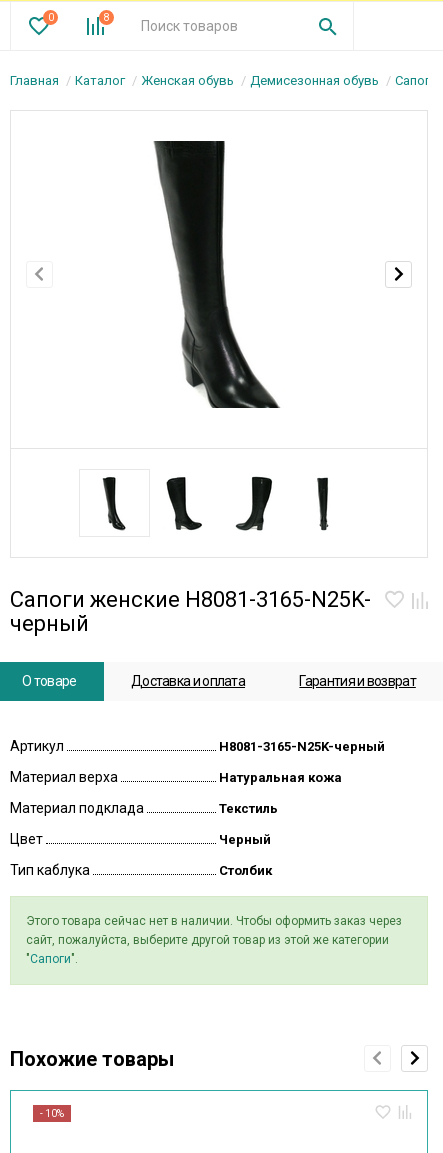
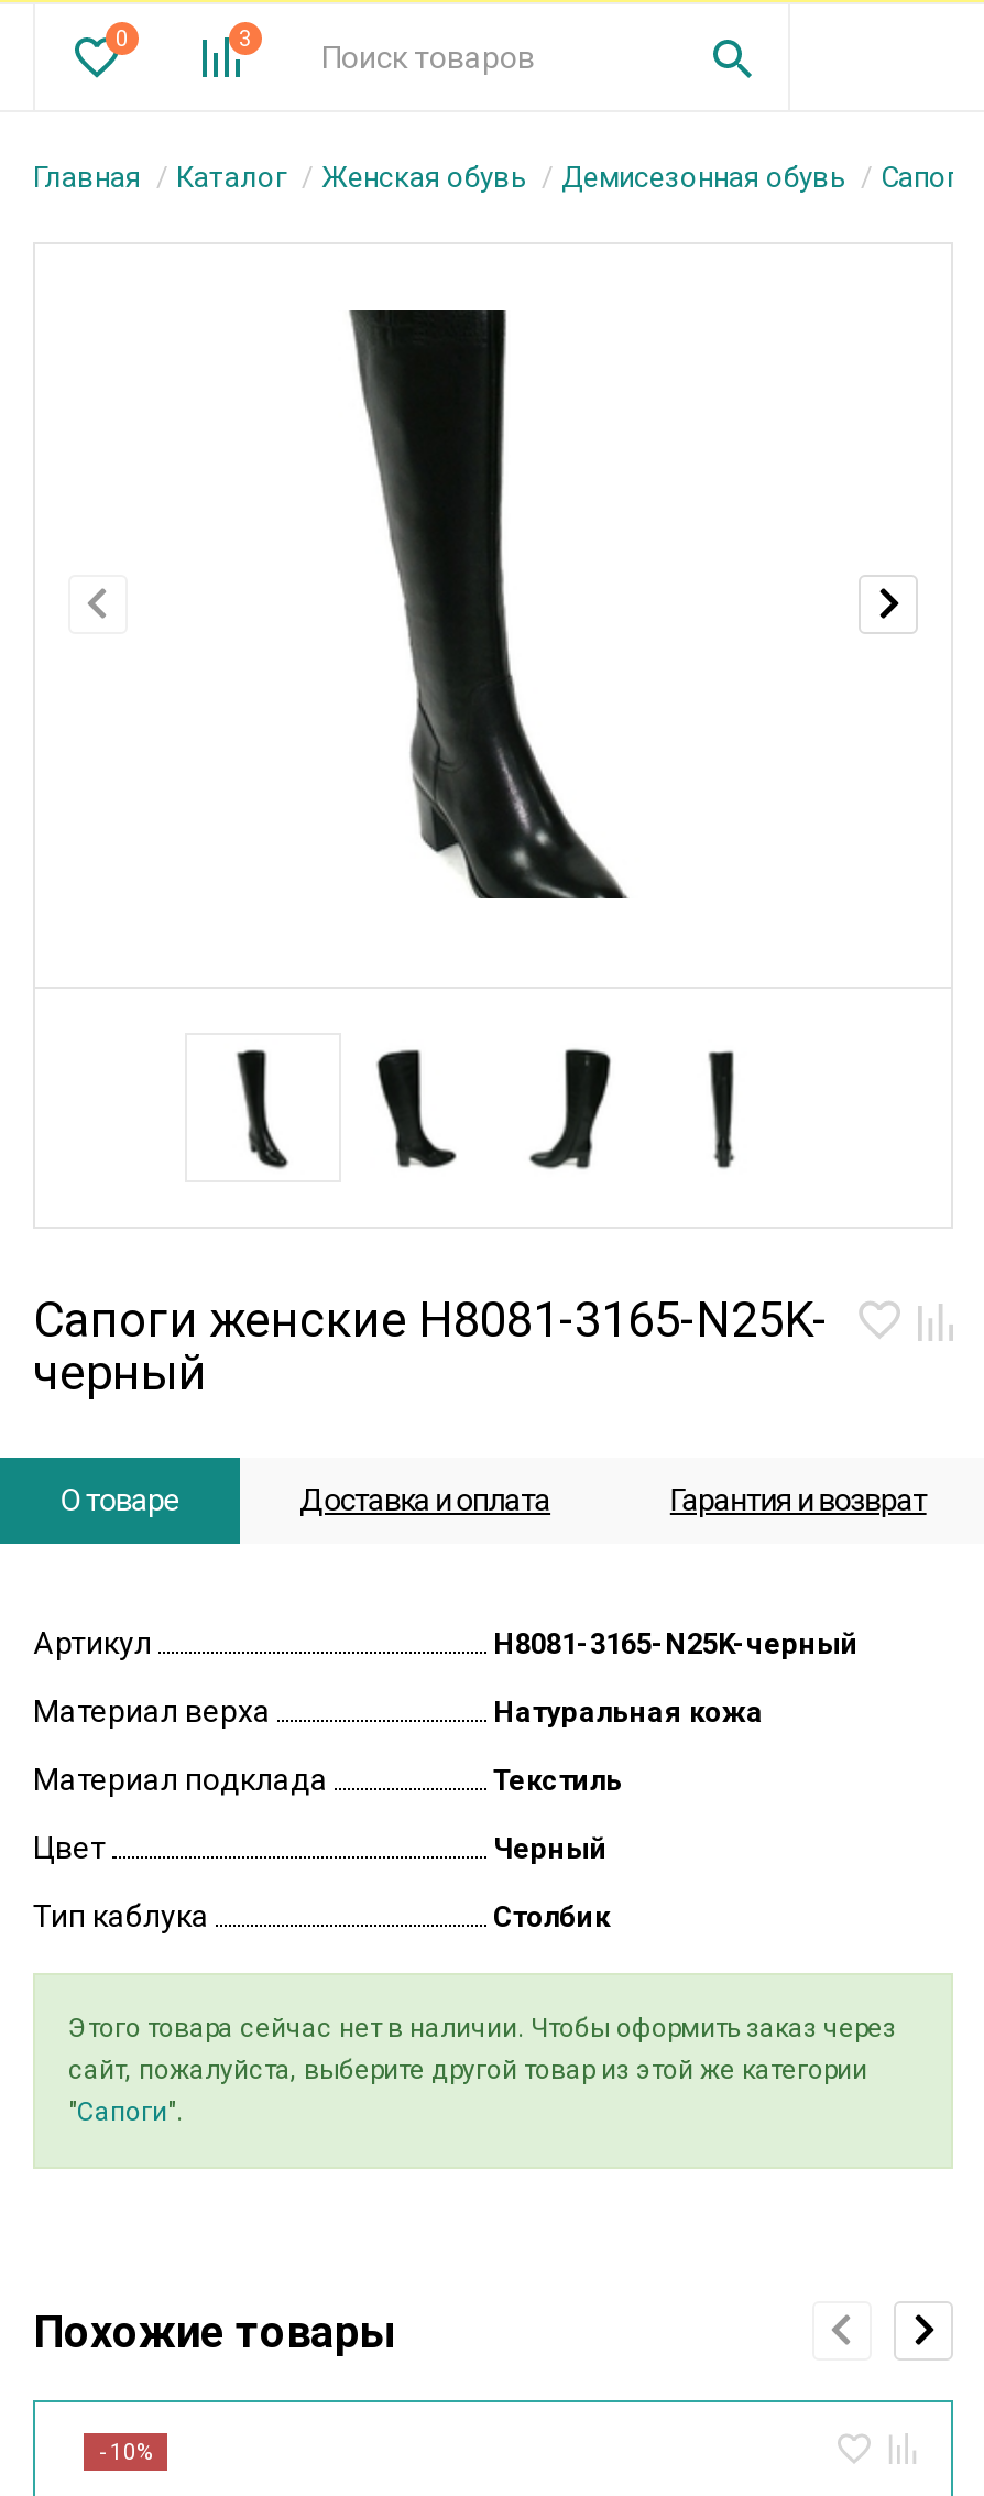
- 8
+ 3
